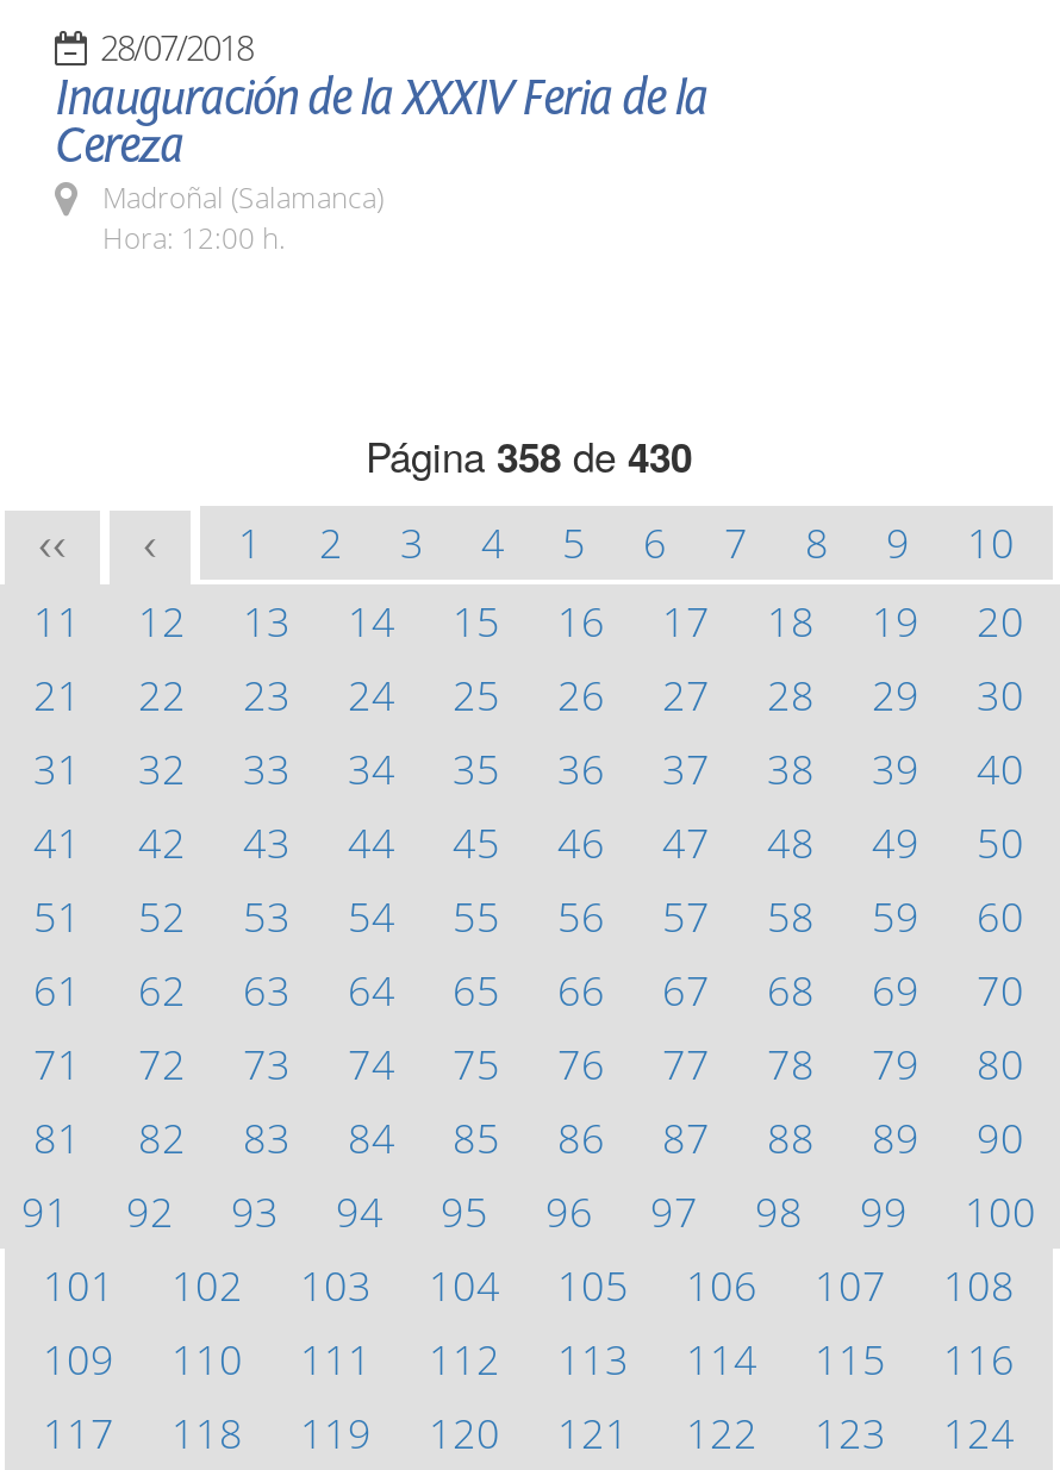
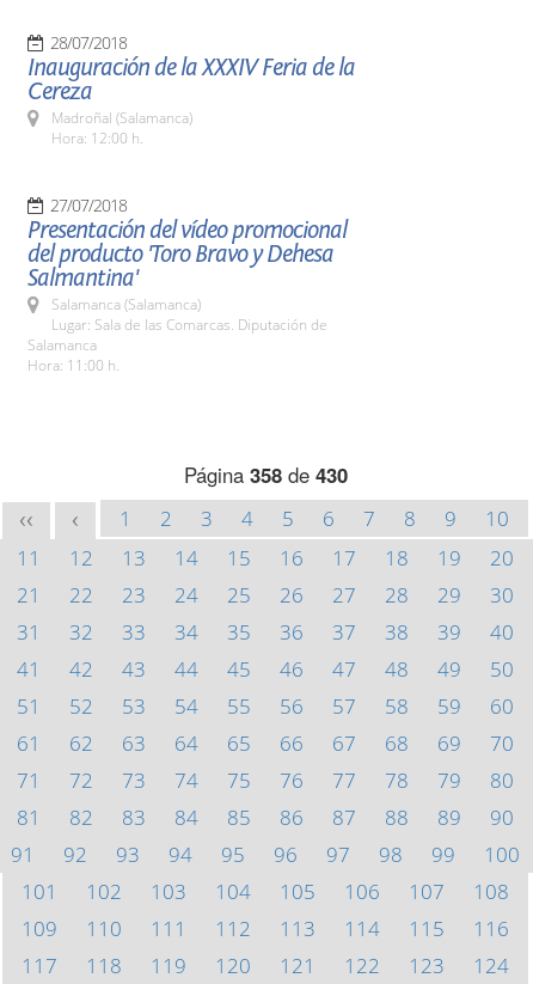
+ 27/07/2018
+ Presentación del vídeo promocional
+ del producto 'Toro Bravo y Dehesa
+ Salmantina'
+ Salamanca (Salamanca)
+ Lugar: Sala de las Comarcas. Diputación de
+ Salamanca
+ Hora: 11:00 h.
